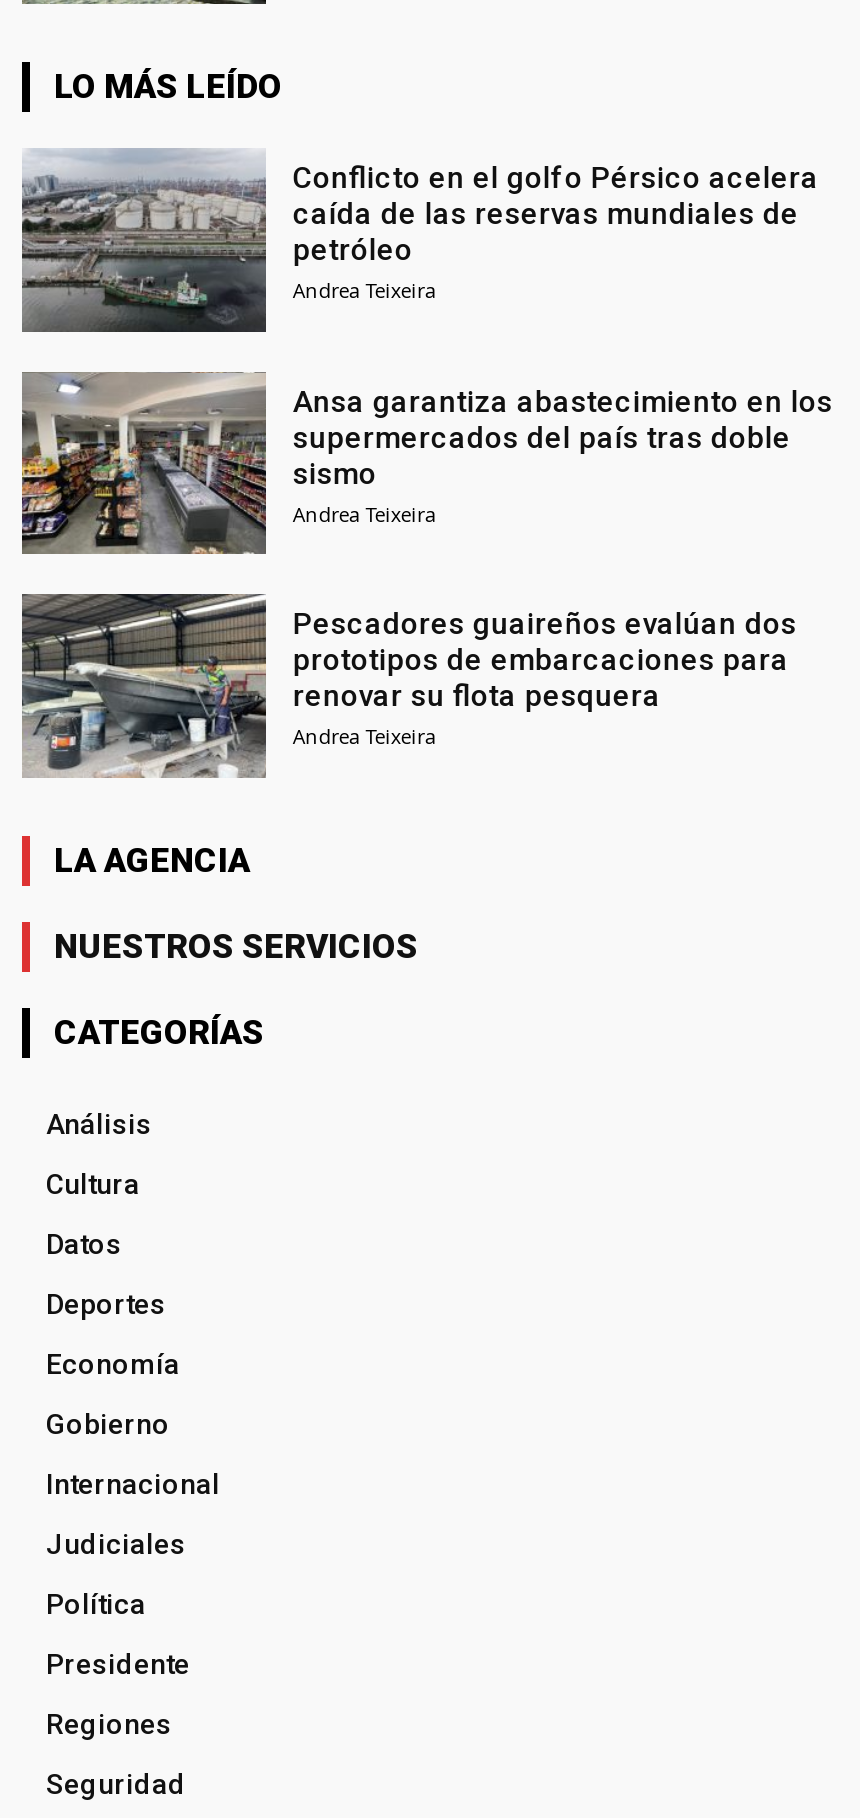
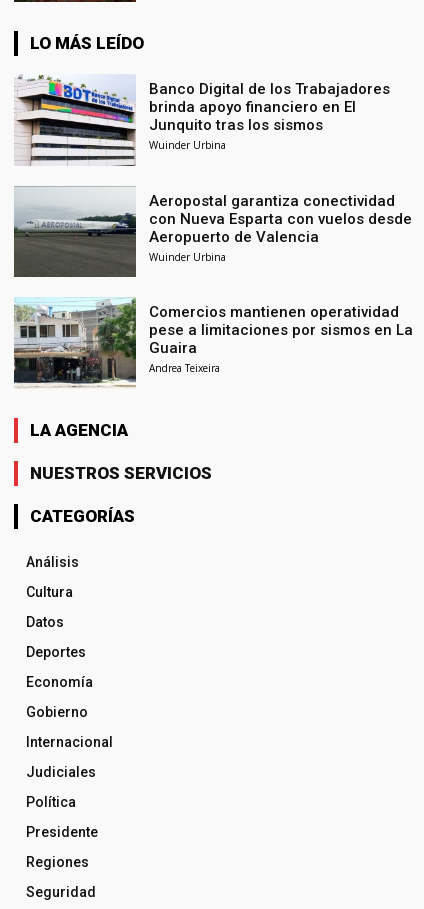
- [image]
- Conflicto en el golfo Pérsico acelera
- caída de las reservas mundiales de
- petróleo
- Andrea Teixeira
+ [image]
+ Banco Digital de los Trabajadores
+ brinda apoyo financiero en El
+ Junquito tras los sismos
+ Wuinder Urbina

- [image]
- Ansa garantiza abastecimiento en los
- supermercados del país tras doble
- sismo
- Andrea Teixeira
+ [image]
+ Aeropostal garantiza conectividad
+ con Nueva Esparta con vuelos desde
+ Aeropuerto de Valencia
+ Wuinder Urbina

- [image]
- Pescadores guaireños evalúan dos
- prototipos de embarcaciones para
- renovar su flota pesquera
+ [image]
+ Comercios mantienen operatividad
+ pese a limitaciones por sismos en La
+ Guaira
